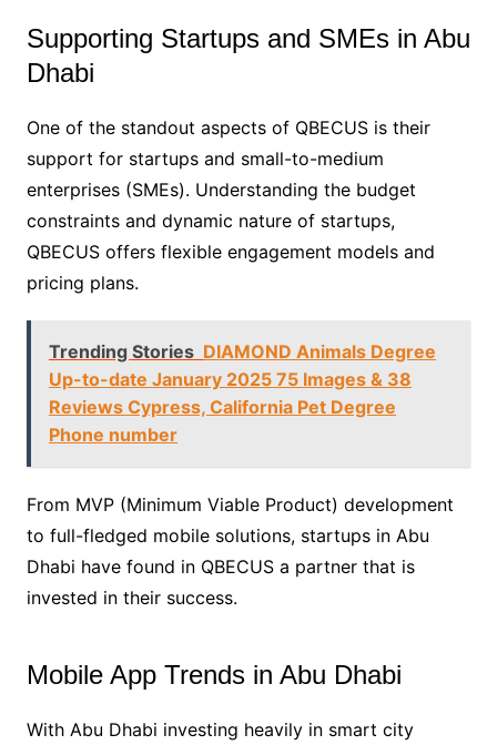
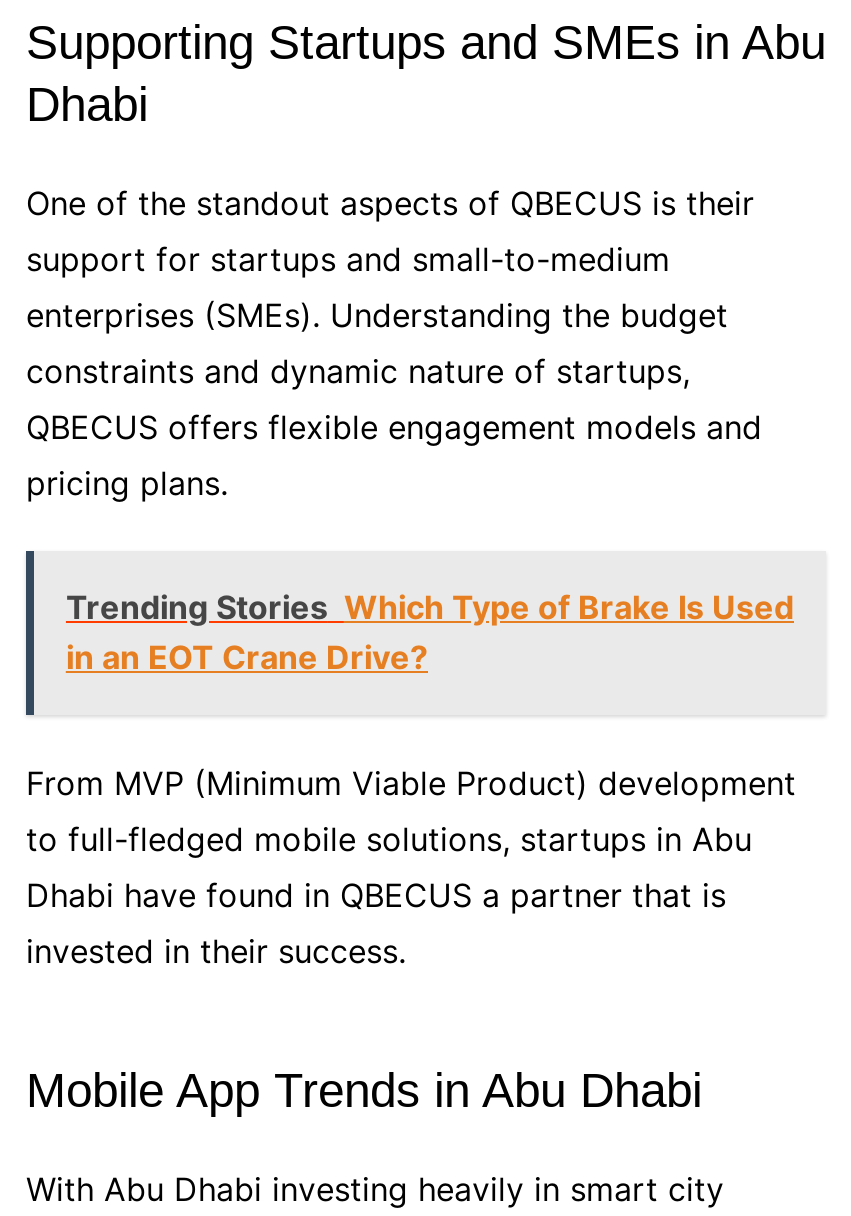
- Trending Stories DIAMOND Animals Degree
- Up-to-date January 2025 75 Images & 38
- Reviews Cypress, California Pet Degree
- Phone number
+ Trending Stories Which Type of Brake Is Used
+ in an EOT Crane Drive?
